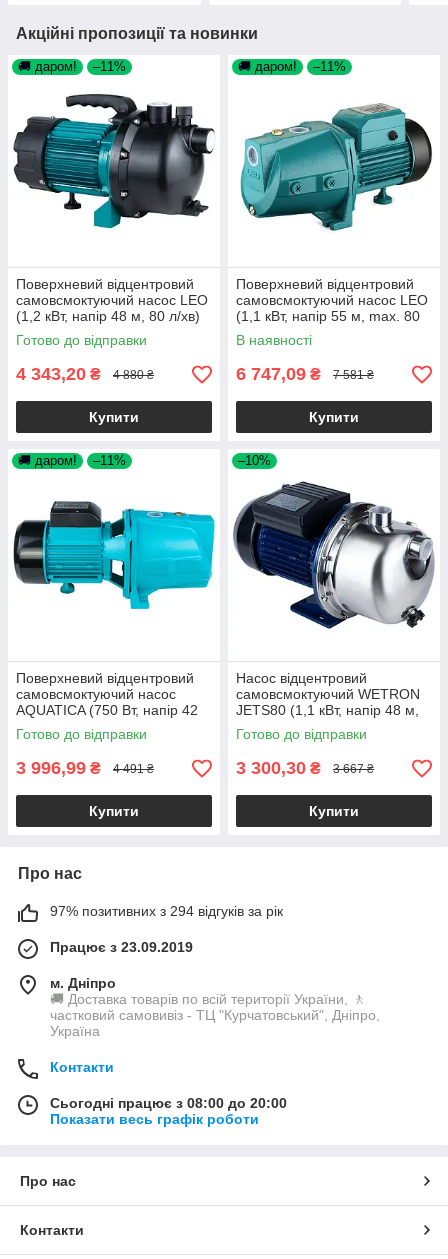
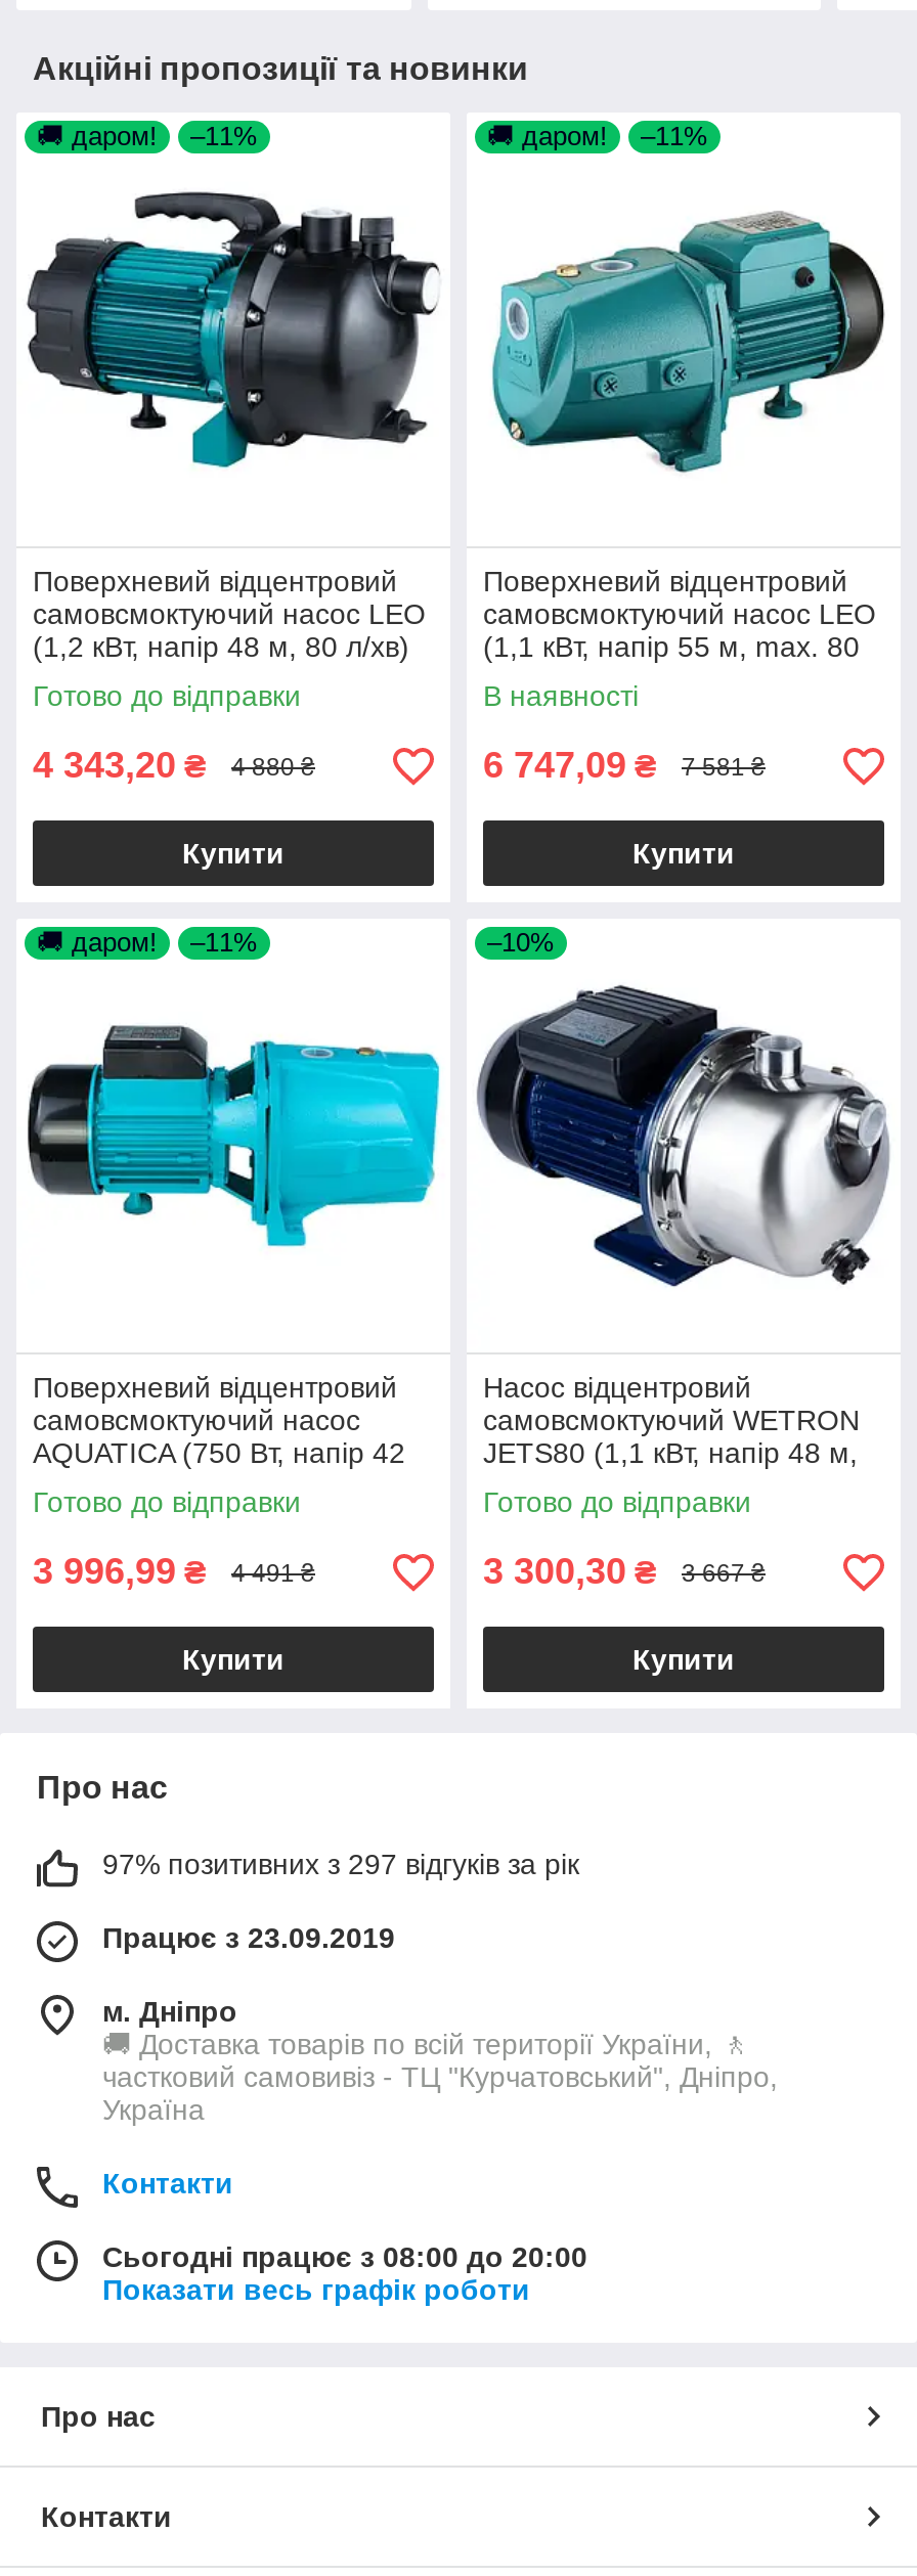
- 97% позитивних з 294 відгуків за рік
+ 97% позитивних з 297 відгуків за рік
